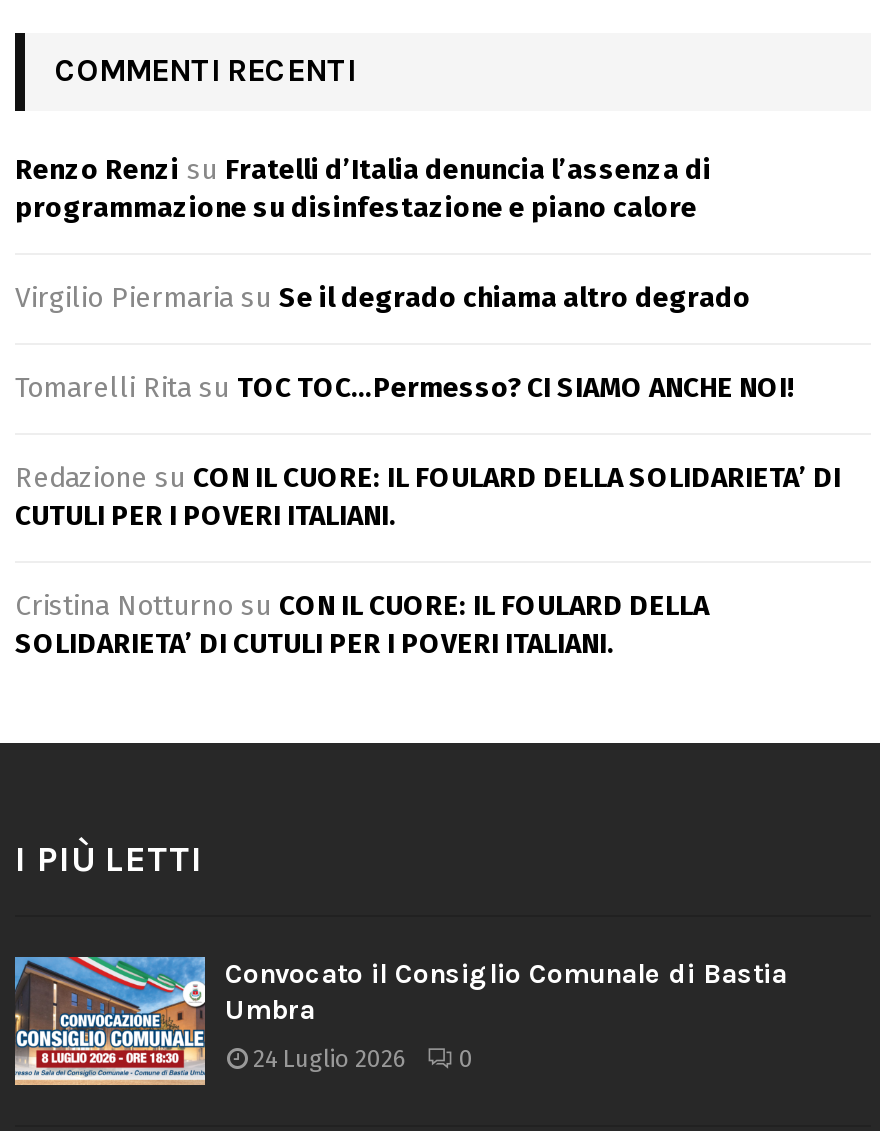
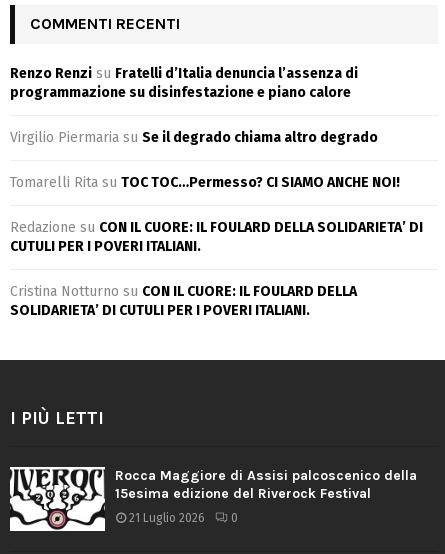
- [image]
- Convocato il Consiglio Comunale di Bastia
- Umbra
+ [image]
+ Rocca Maggiore di Assisi palcoscenico della
+ 15esima edizione del Riverock Festival

- 24 Luglio 2026 0
+ 21 Luglio 2026 0
